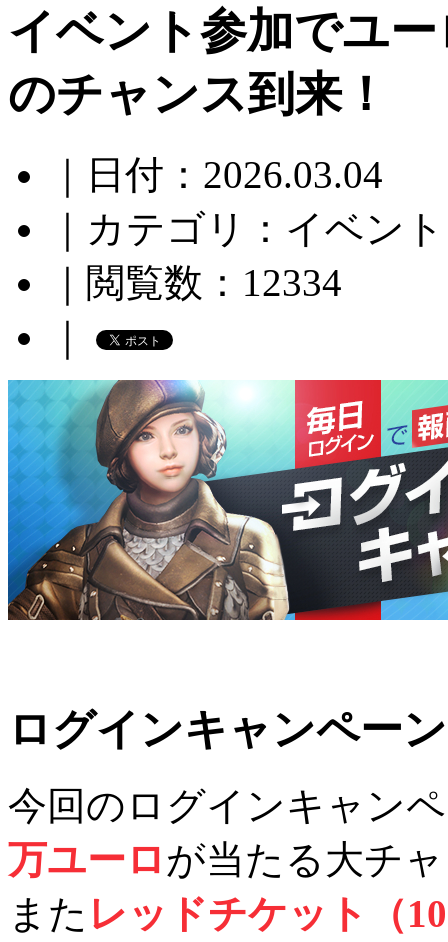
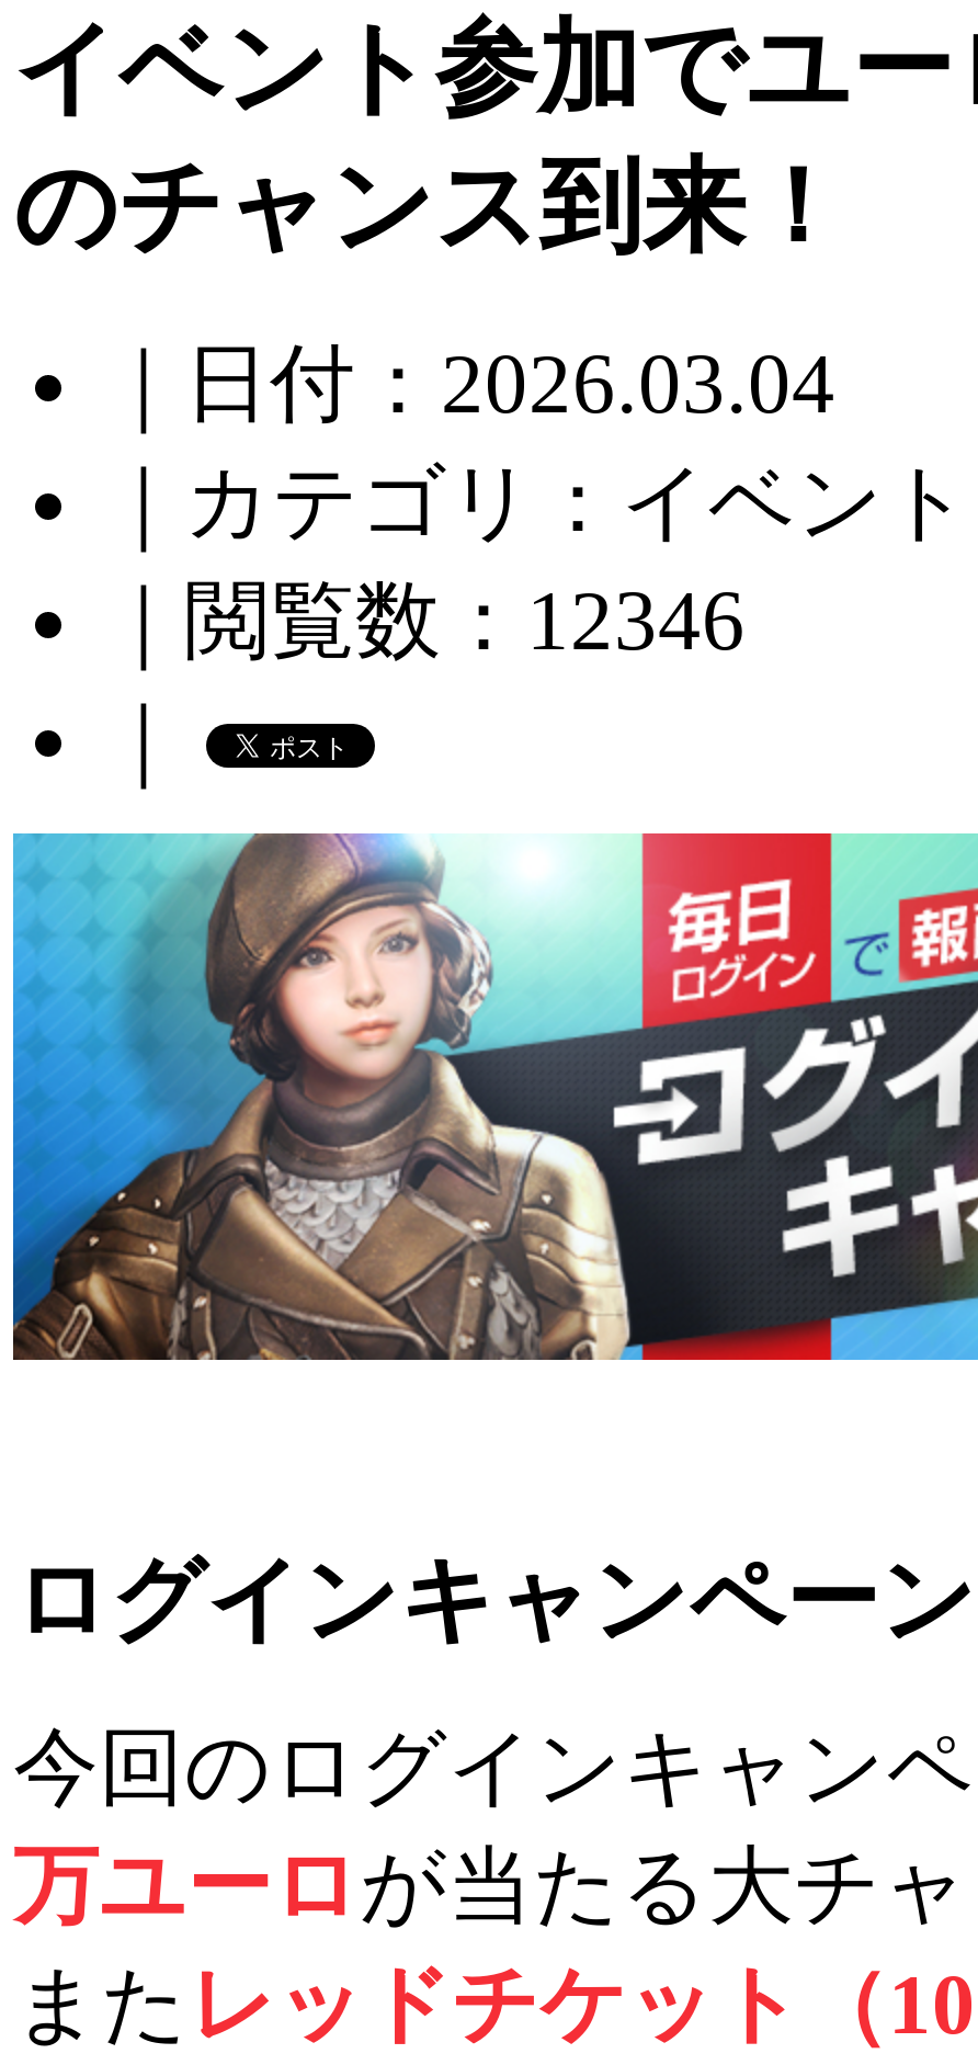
- ｜閲覧数：12334
+ ｜閲覧数：12346
